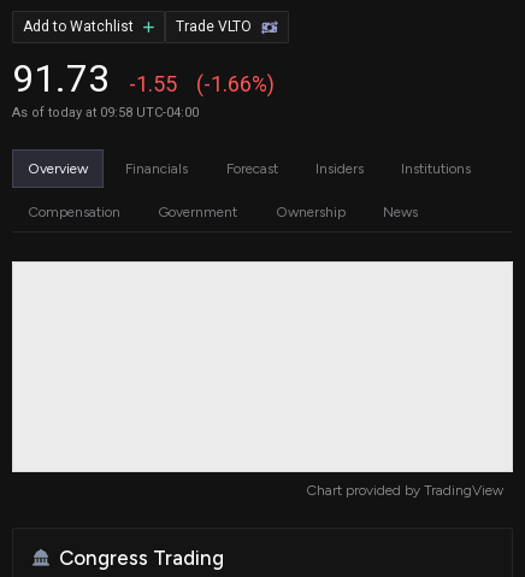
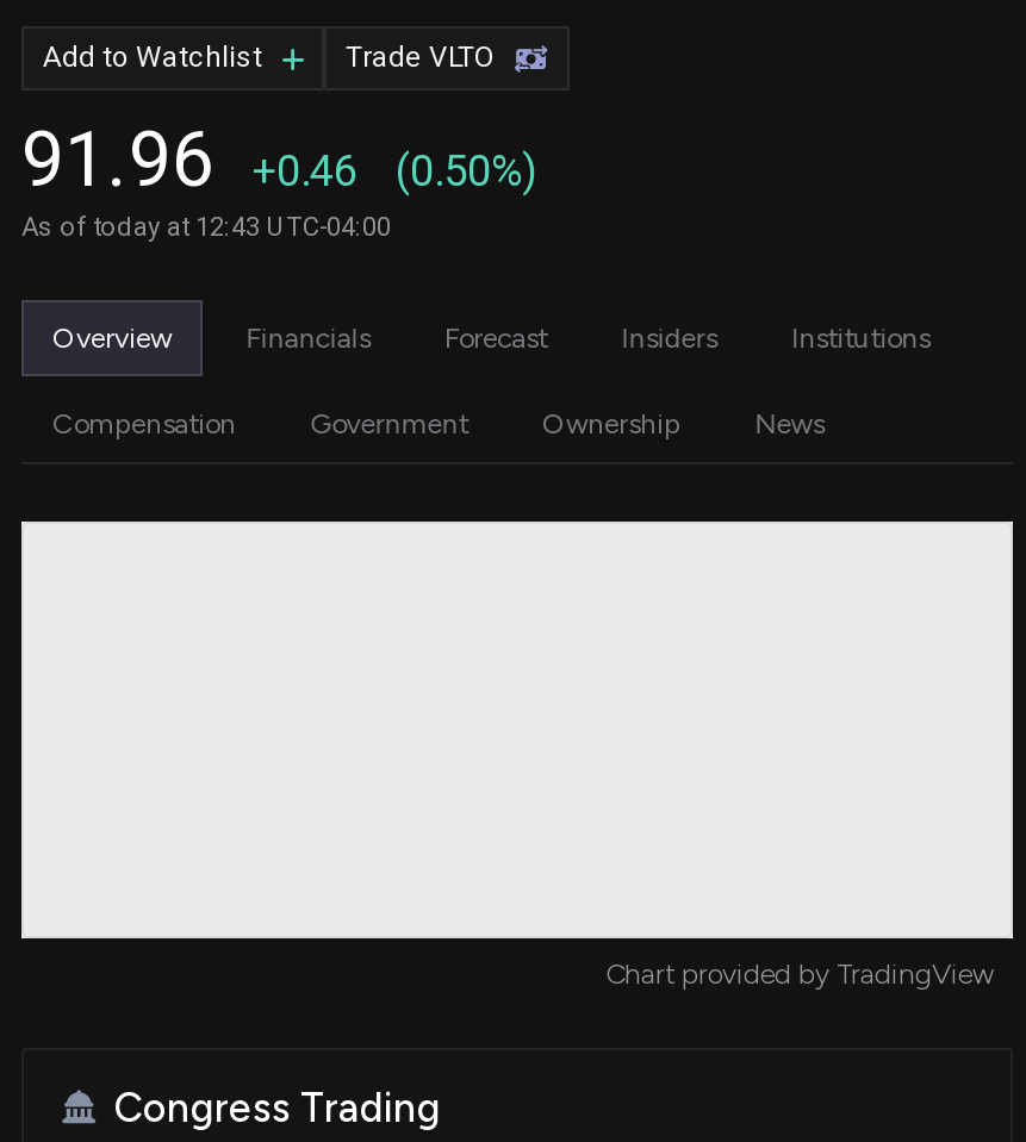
- 91.73
+ 91.96

- -1.55
+ +0.46

- (-1.66%)
+ (0.50%)

- As of today at 09:58 UTC-04:00
+ As of today at 12:43 UTC-04:00
